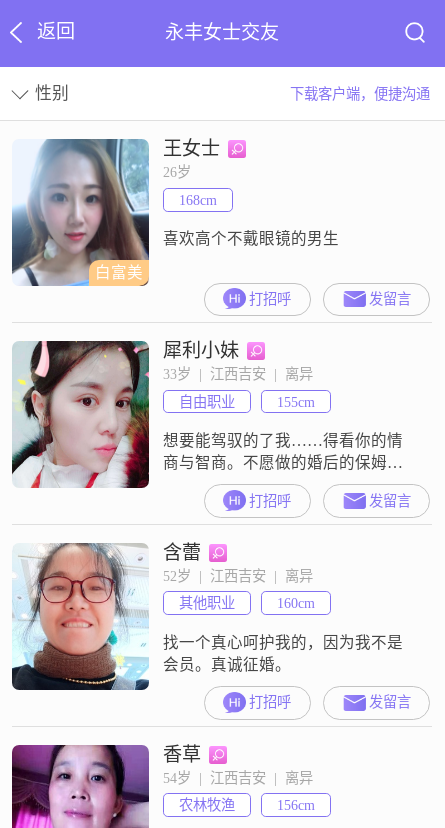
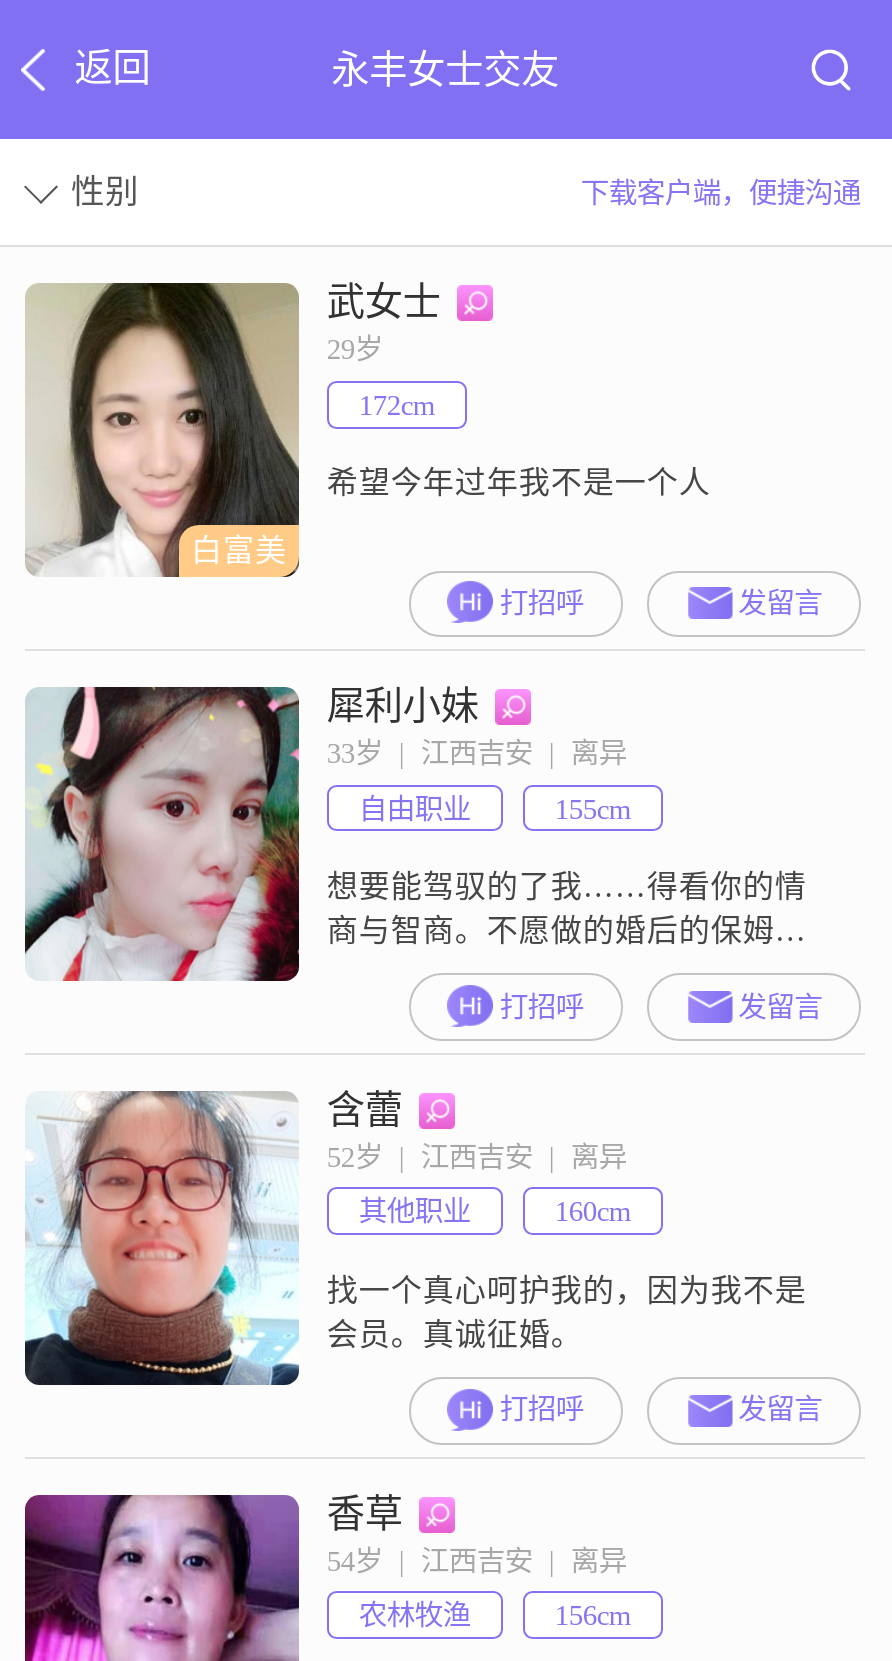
- [image]
- 王女士
- 26岁
+ [image]
+ 武女士
+ 29岁

- 168cm
+ 172cm

- 喜欢高个不戴眼镜的男生
+ 希望今年过年我不是一个人
